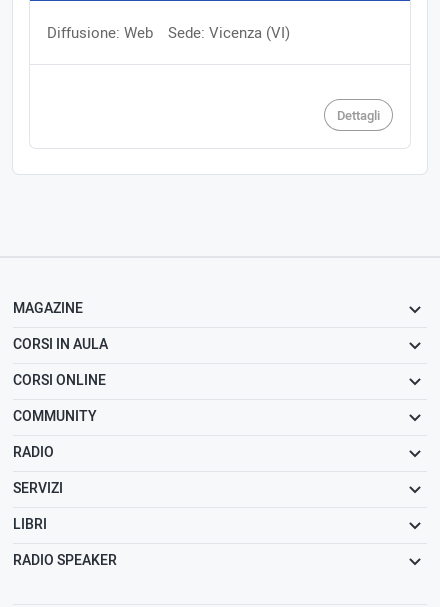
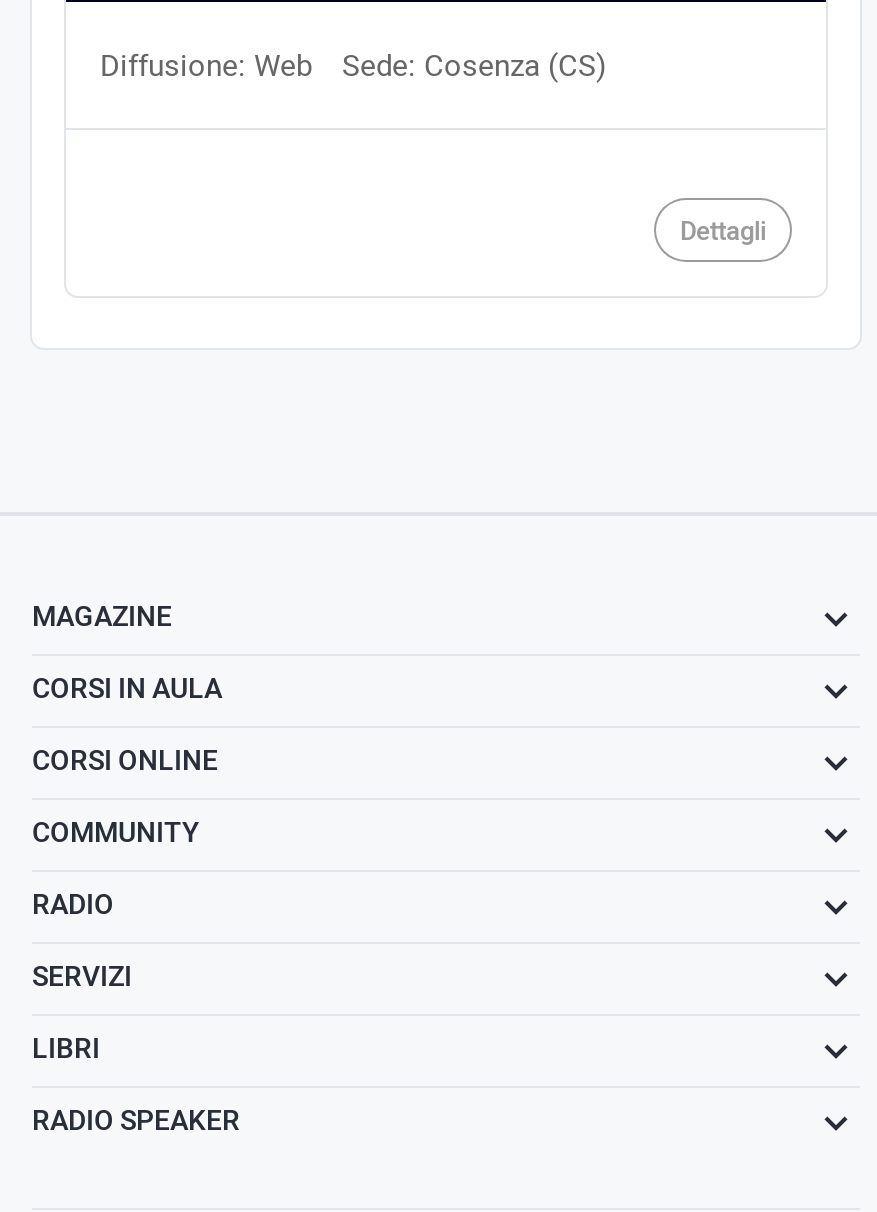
- Sede: Vicenza (VI)
+ Sede: Cosenza (CS)
